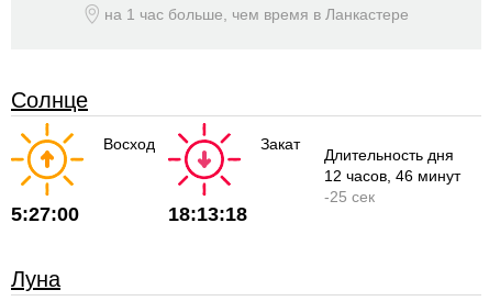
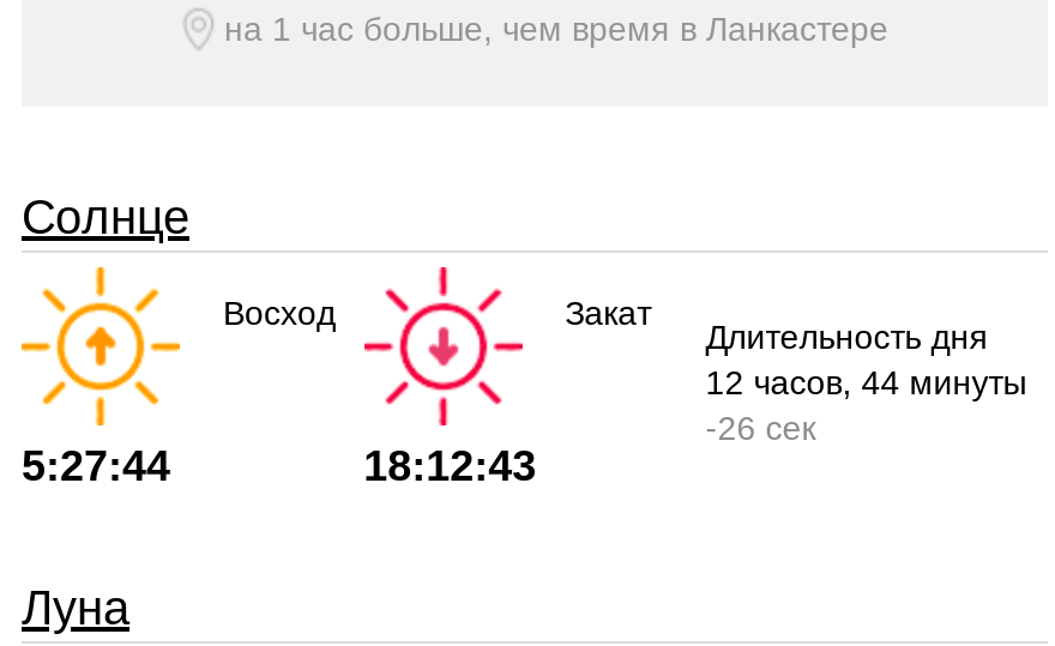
- 12 часов, 46 минут
+ 12 часов, 44 минуты

- -25 сек
+ -26 сек

- 5:27:00
+ 5:27:44

- 18:13:18
+ 18:12:43
